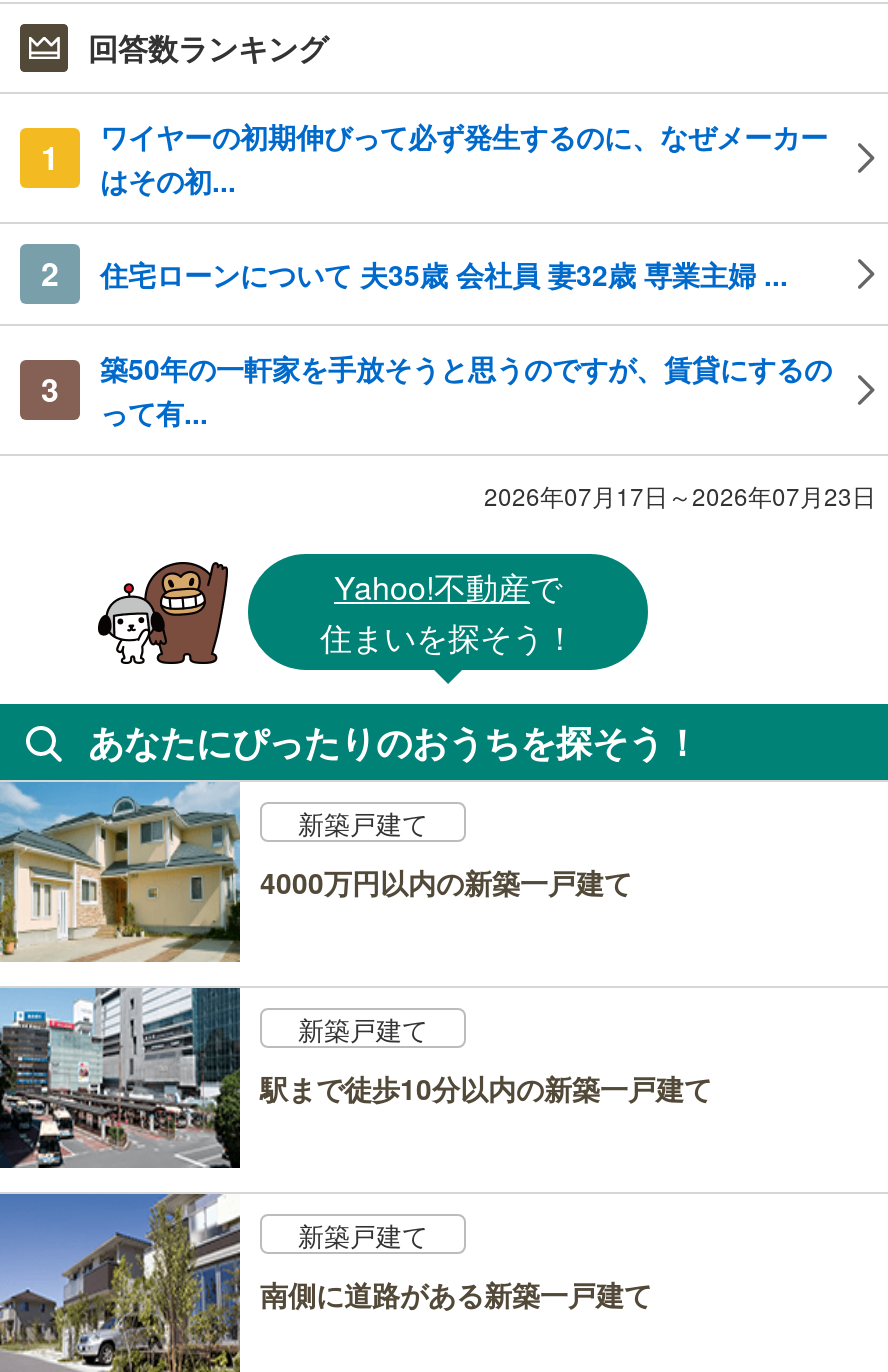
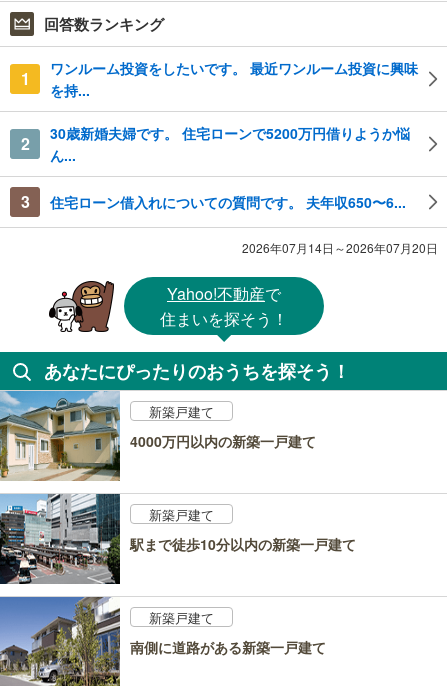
- ワイヤーの初期伸びって必ず発生するのに、なぜメーカー
- はその初...
+ ワンルーム投資をしたいです。 最近ワンルーム投資に興味
+ を持...

- 住宅ローンについて 夫35歳 会社員 妻32歳 専業主婦 ...
+ 30歳新婚夫婦です。 住宅ローンで5200万円借りようか悩
+ ん...

- 築50年の一軒家を手放そうと思うのですが、賃貸にするの
- って有...
+ 住宅ローン借入れについての質問です。 夫年収650〜6...

- 2026年07月17日～2026年07月23日
+ 2026年07月14日～2026年07月20日
